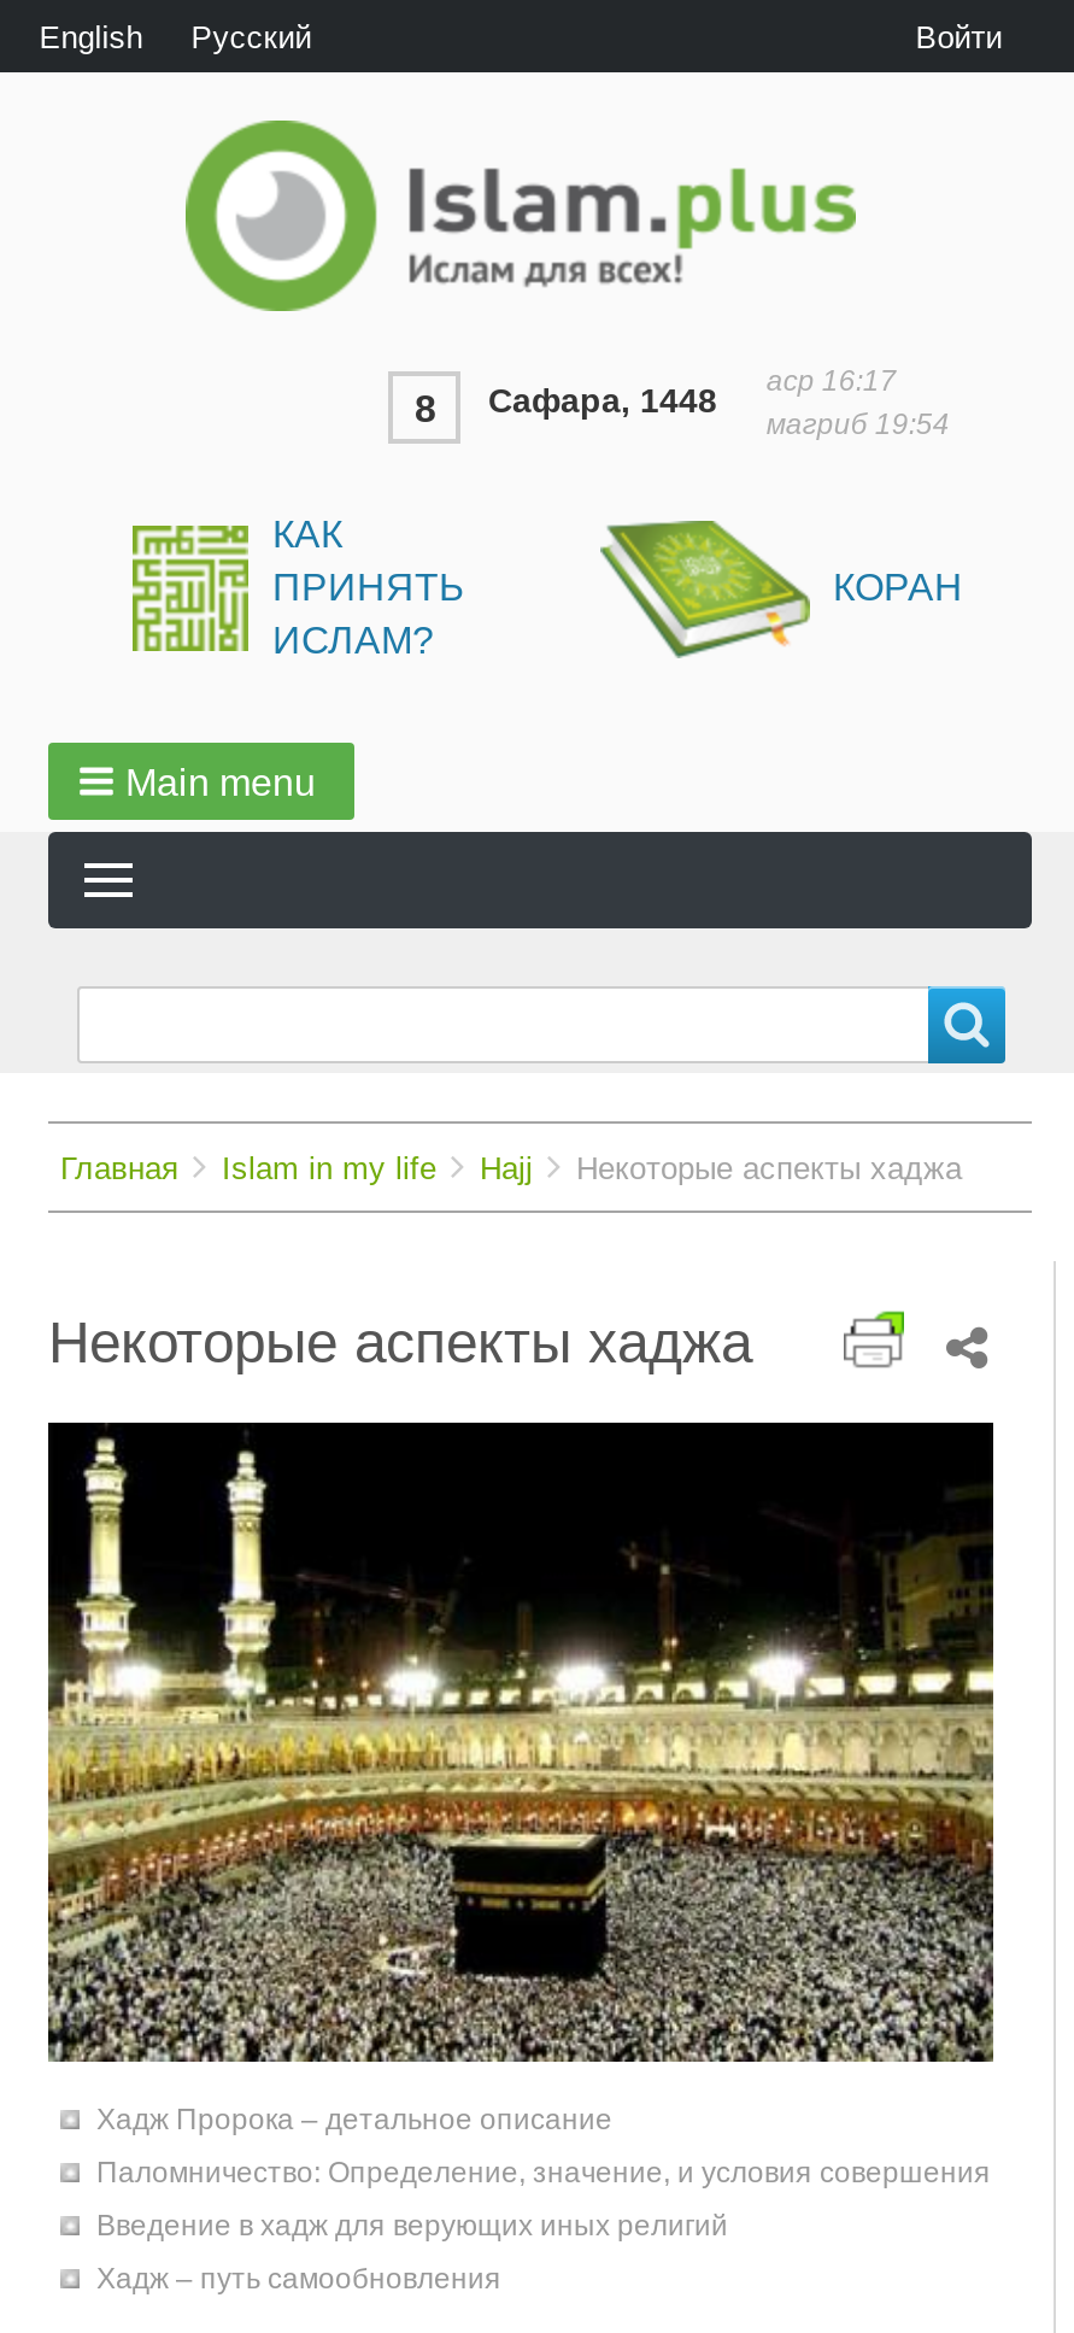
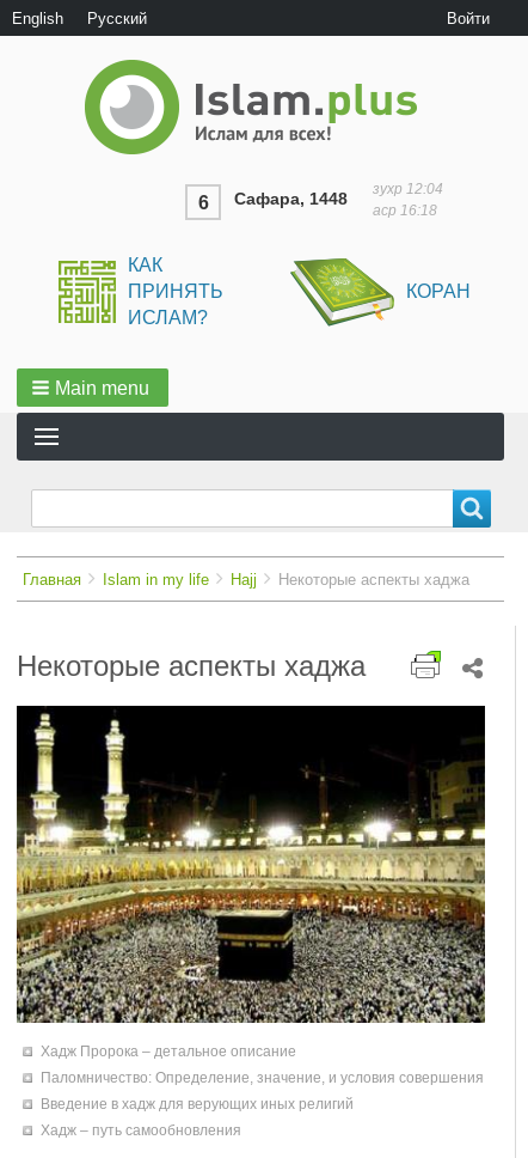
- аср 16:17
- магриб 19:54
+ зухр 12:04
+ аср 16:18

- 8 Сафара, 1448
+ 6 Сафара, 1448
